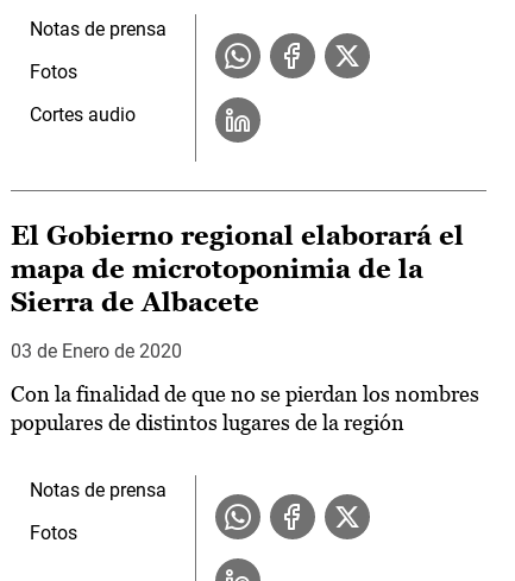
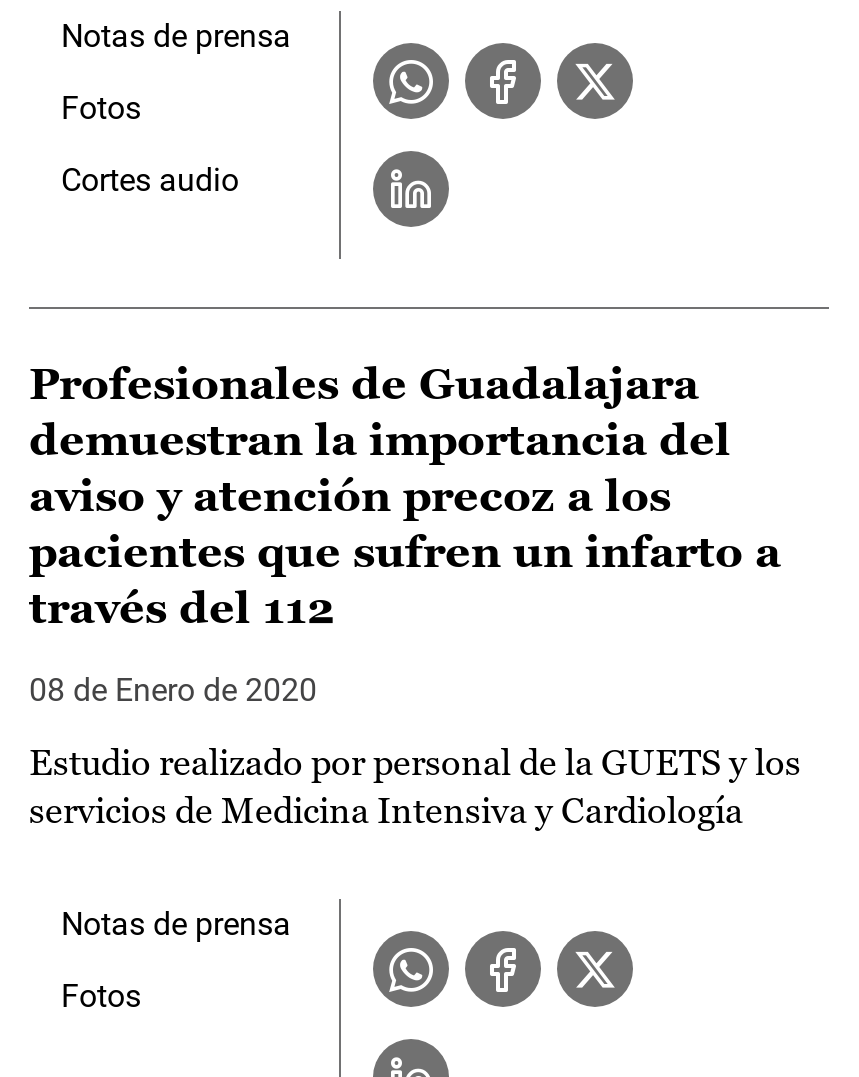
- El Gobierno regional elaborará el
- mapa de microtoponimia de la
- Sierra de Albacete
+ Profesionales de Guadalajara
+ demuestran la importancia del
+ aviso y atención precoz a los
+ pacientes que sufren un infarto a
+ través del 112

- 03 de Enero de 2020
+ 08 de Enero de 2020

- Con la finalidad de que no se pierdan los nombres
- populares de distintos lugares de la región
+ Estudio realizado por personal de la GUETS y los
+ servicios de Medicina Intensiva y Cardiología
